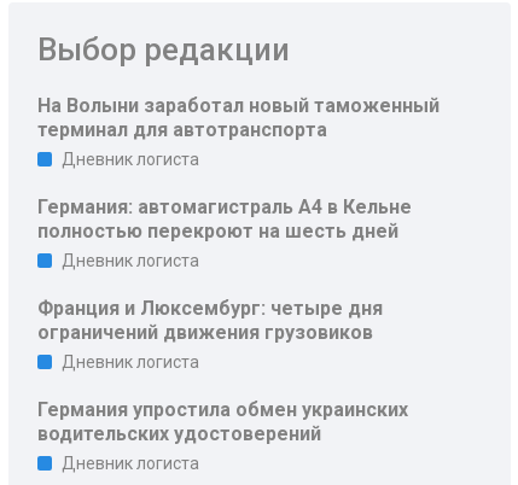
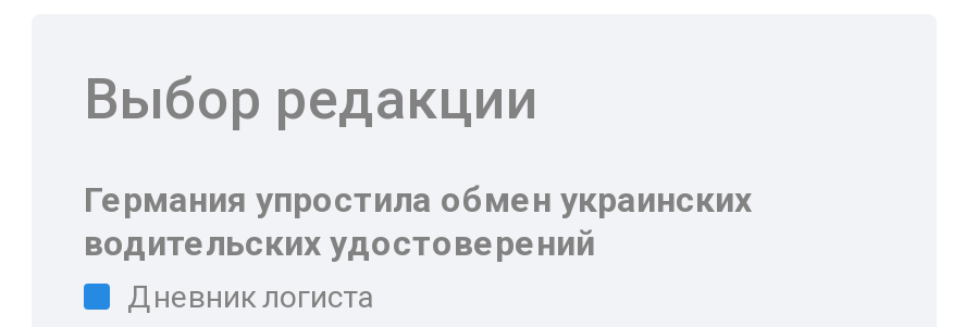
- На Волыни заработал новый таможенный
- терминал для автотранспорта
- Дневник логиста
- Германия: автомагистраль A4 в Кельне
- полностью перекроют на шесть дней
- Дневник логиста
- Франция и Люксембург: четыре дня
- ограничений движения грузовиков
- Дневник логиста
